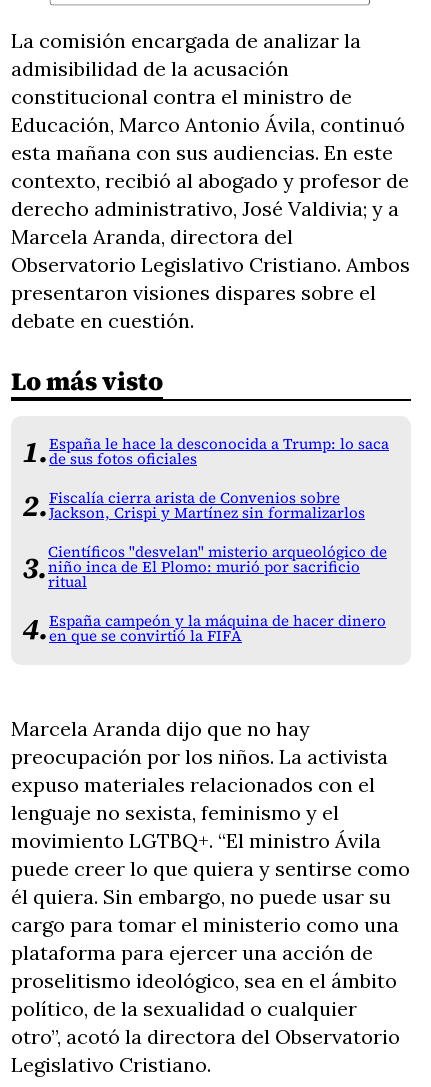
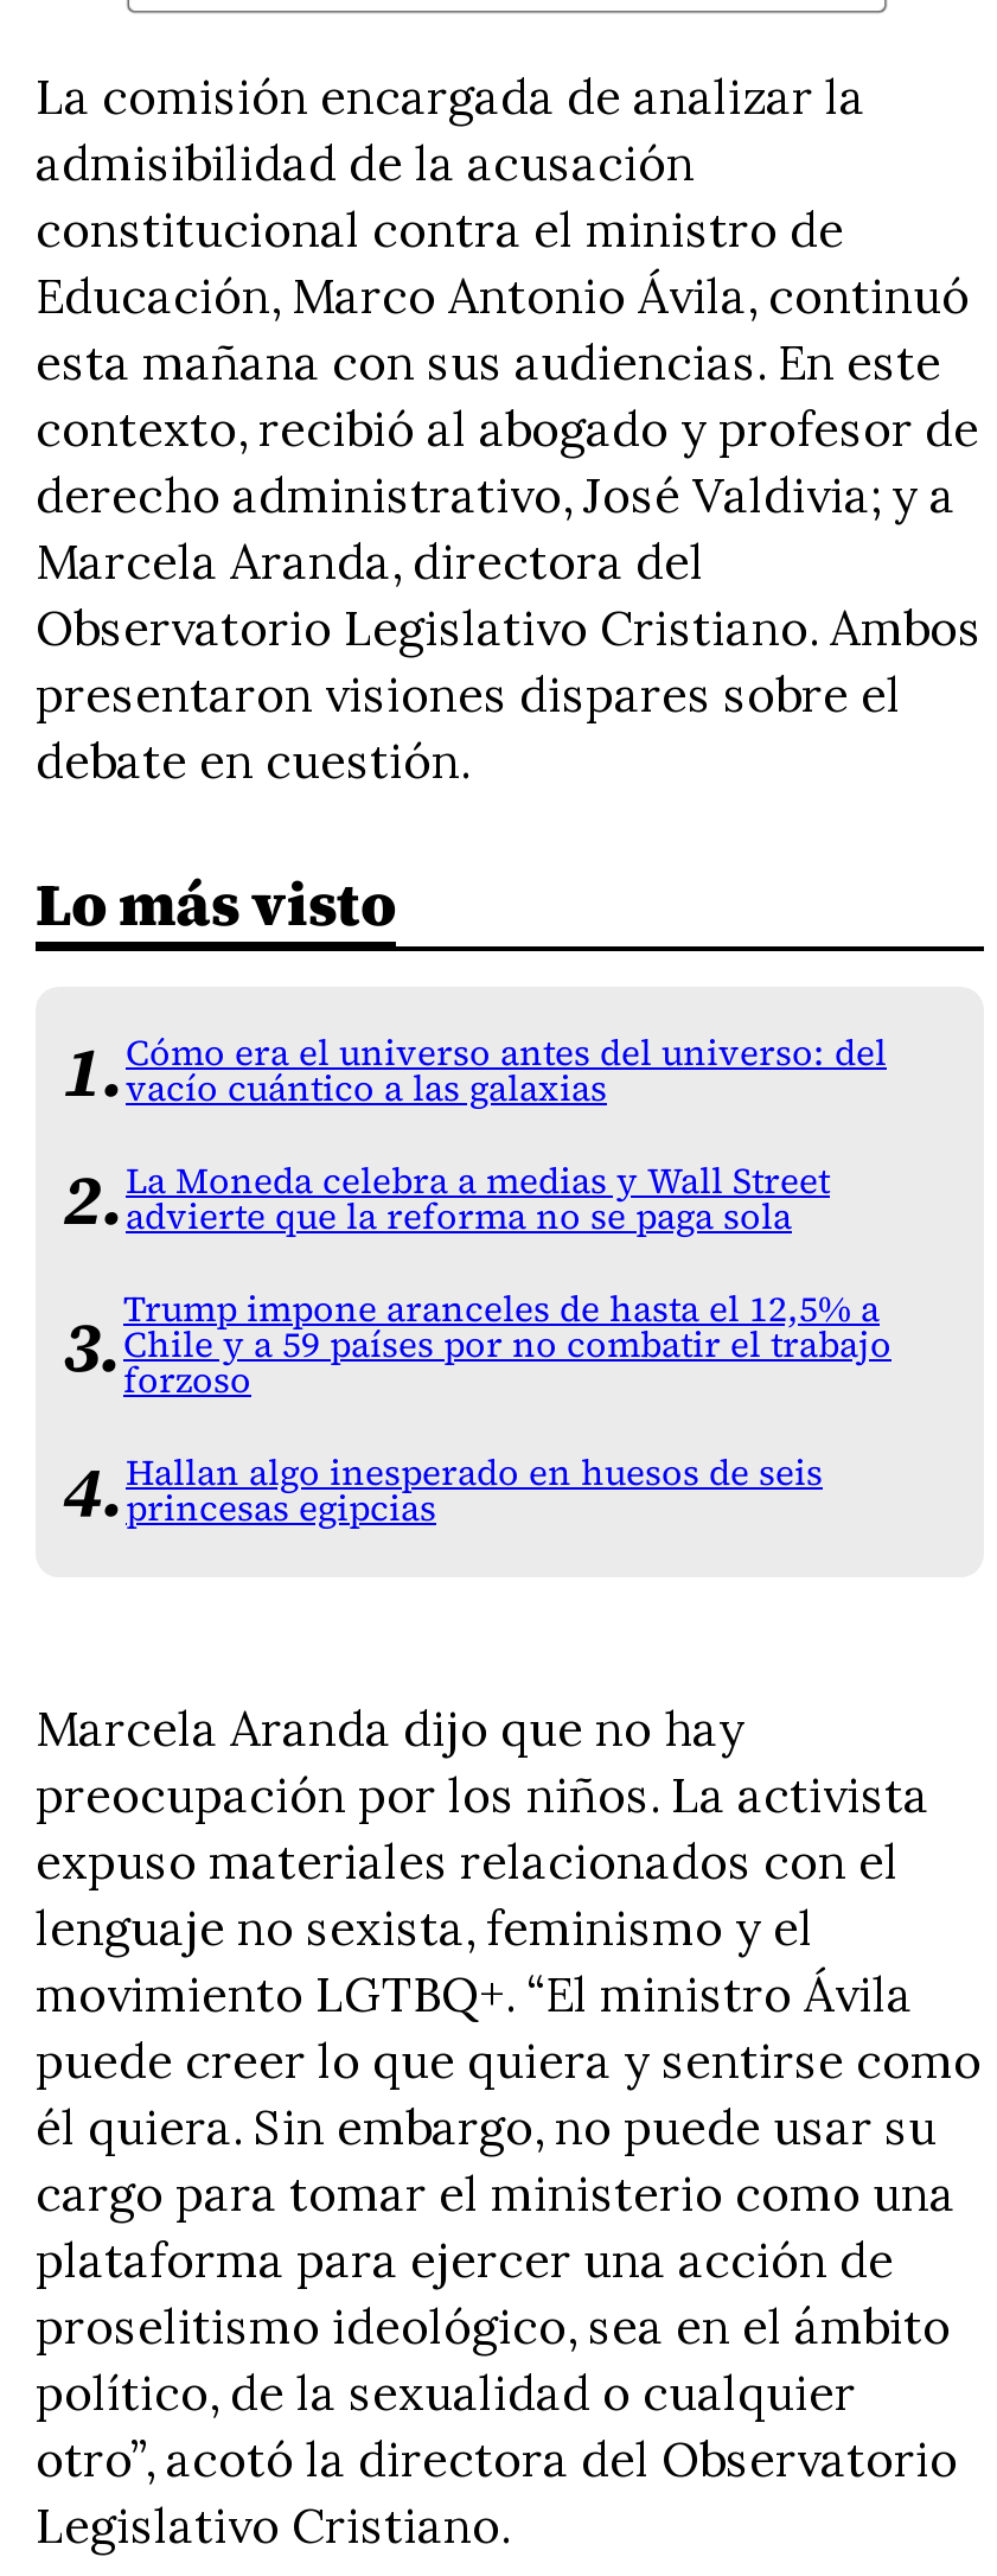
- España le hace la desconocida a Trump: lo saca
- de sus fotos oficiales
+ Cómo era el universo antes del universo: del
+ vacío cuántico a las galaxias

- Fiscalía cierra arista de Convenios sobre
- Jackson, Crispi y Martínez sin formalizarlos
+ La Moneda celebra a medias y Wall Street
+ advierte que la reforma no se paga sola

- Científicos "desvelan" misterio arqueológico de
- niño inca de El Plomo: murió por sacrificio
- ritual
+ Trump impone aranceles de hasta el 12,5% a
+ Chile y a 59 países por no combatir el trabajo
+ forzoso

- España campeón y la máquina de hacer dinero
- en que se convirtió la FIFA
+ Hallan algo inesperado en huesos de seis
+ princesas egipcias
